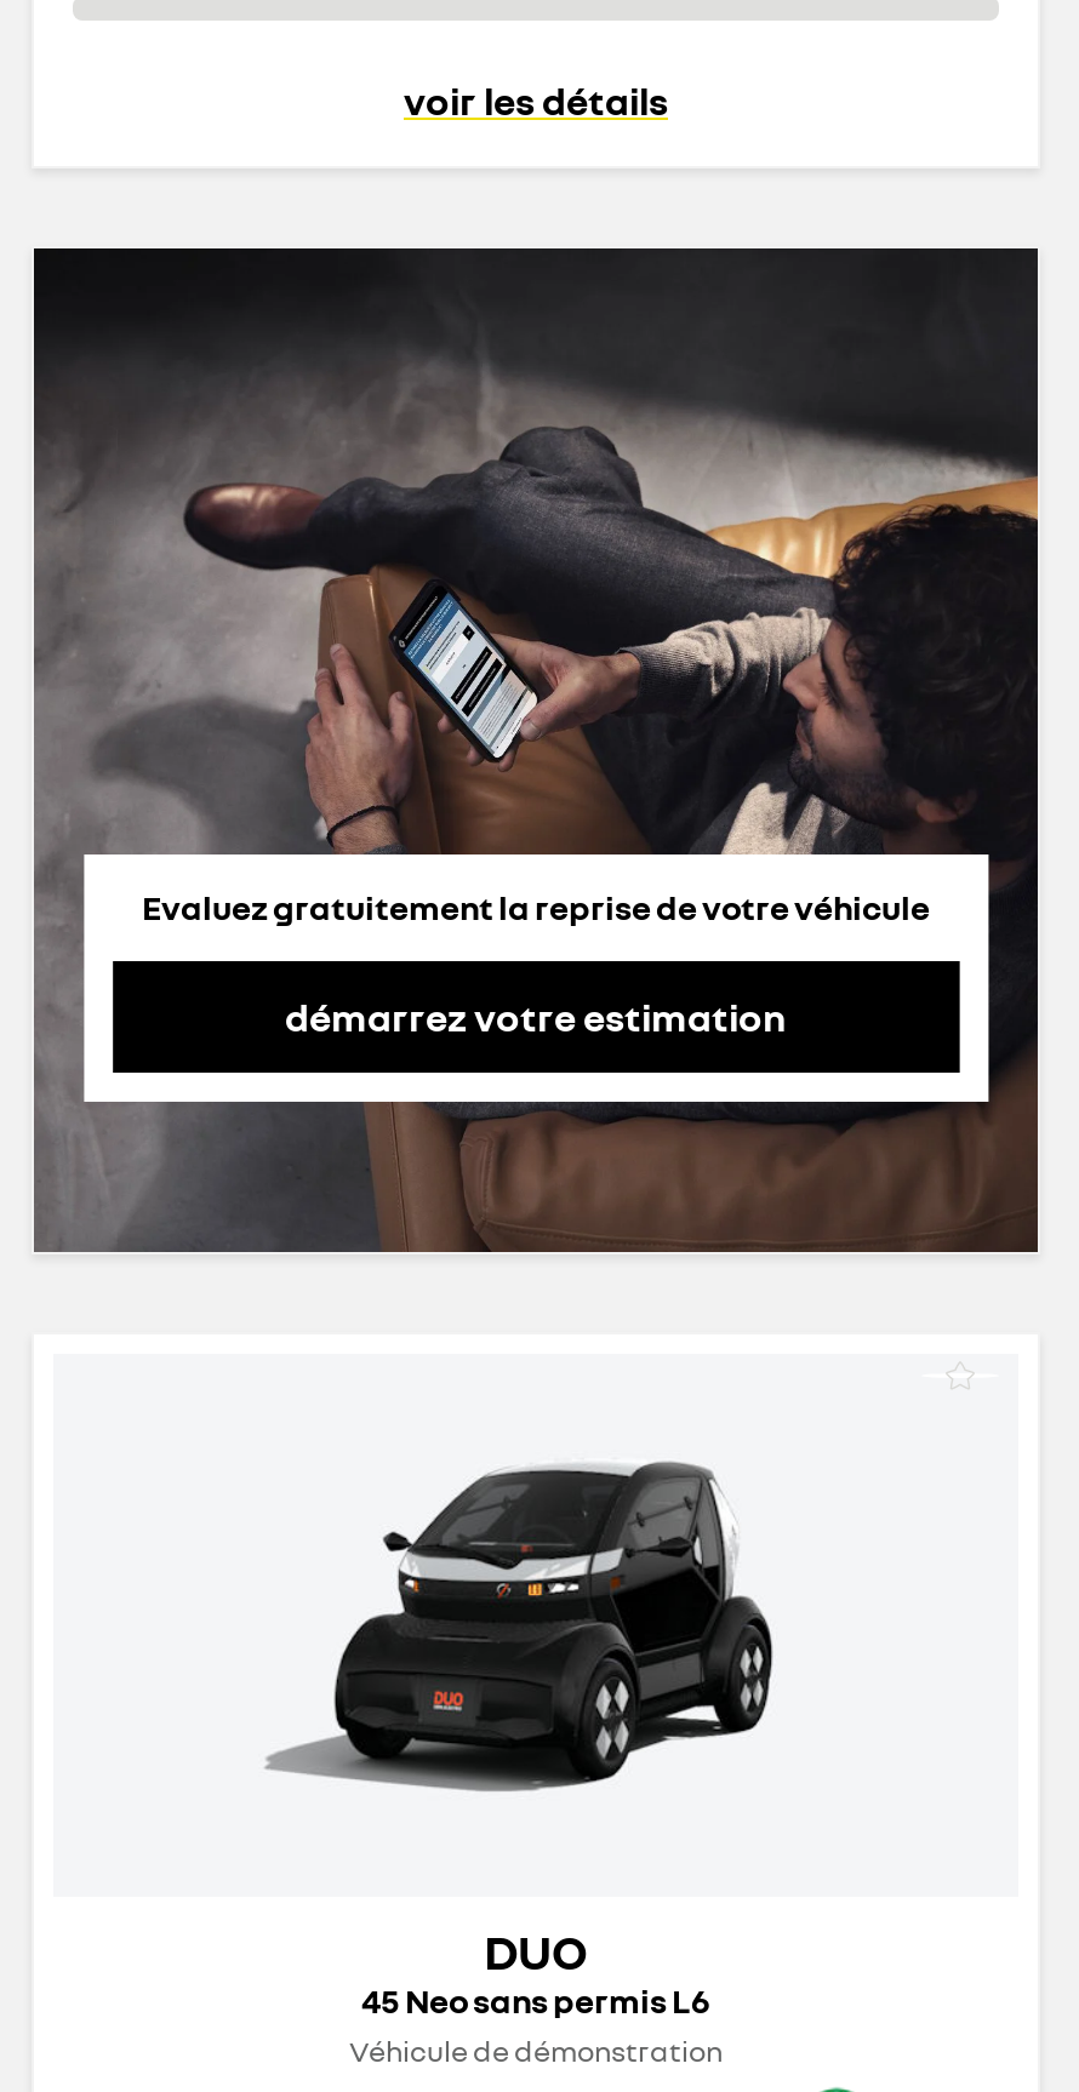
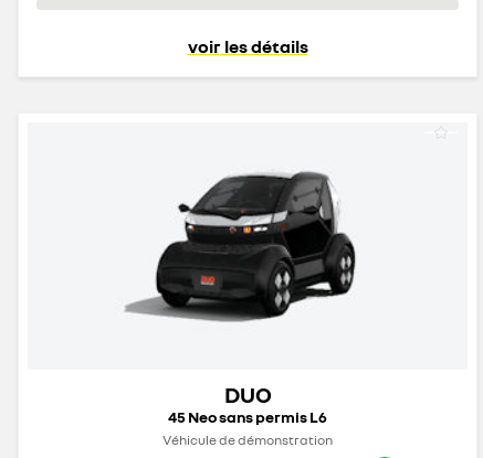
- [image]
- Evaluez gratuitement la reprise de votre véhicule
- démarrez votre estimation
